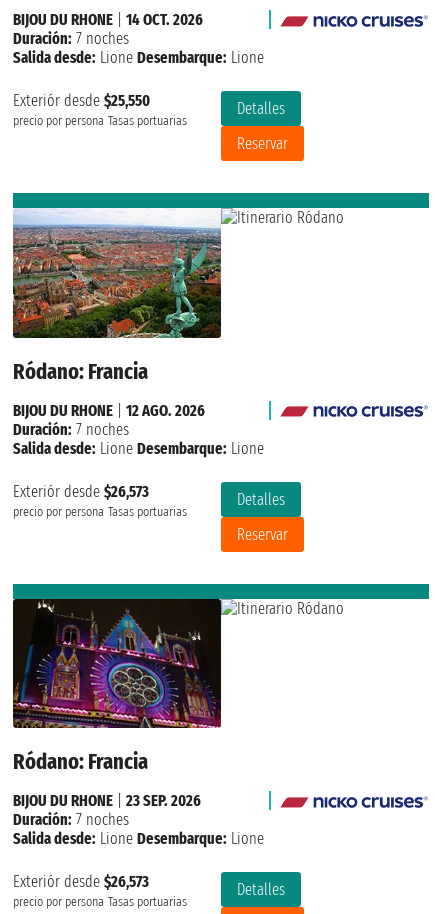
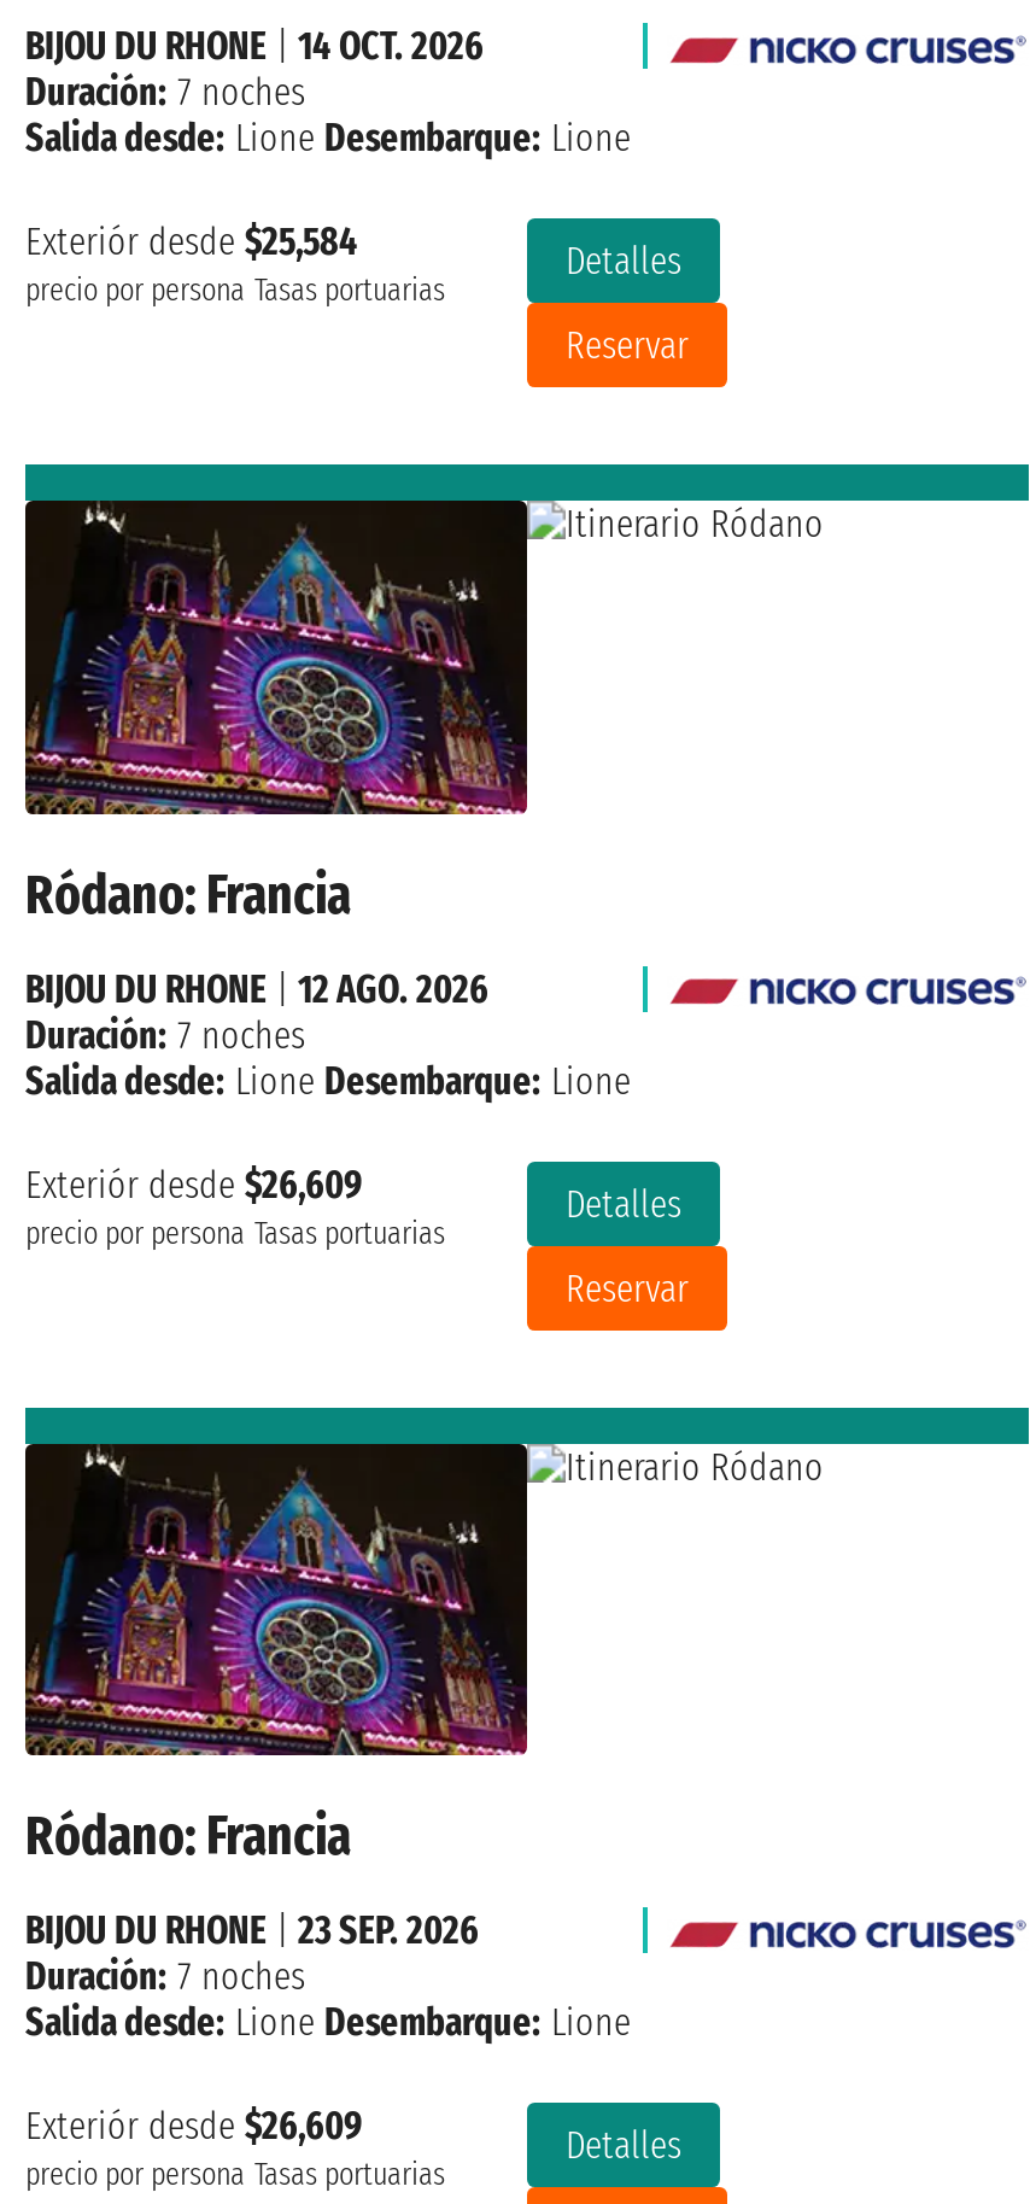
- Exteriór desde $25,550
+ Exteriór desde $25,584

- [image]
+ [image]

- Exteriór desde $26,573
+ Exteriór desde $26,609

- Exteriór desde $26,573
+ Exteriór desde $26,609
